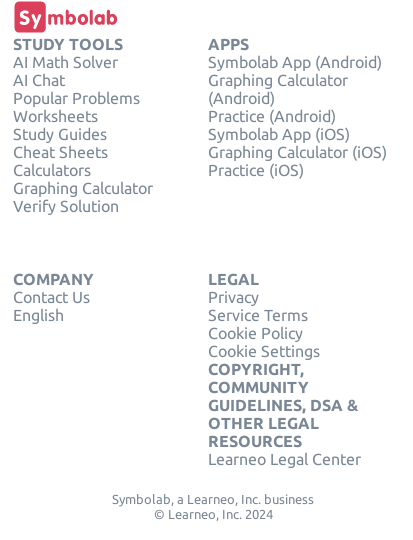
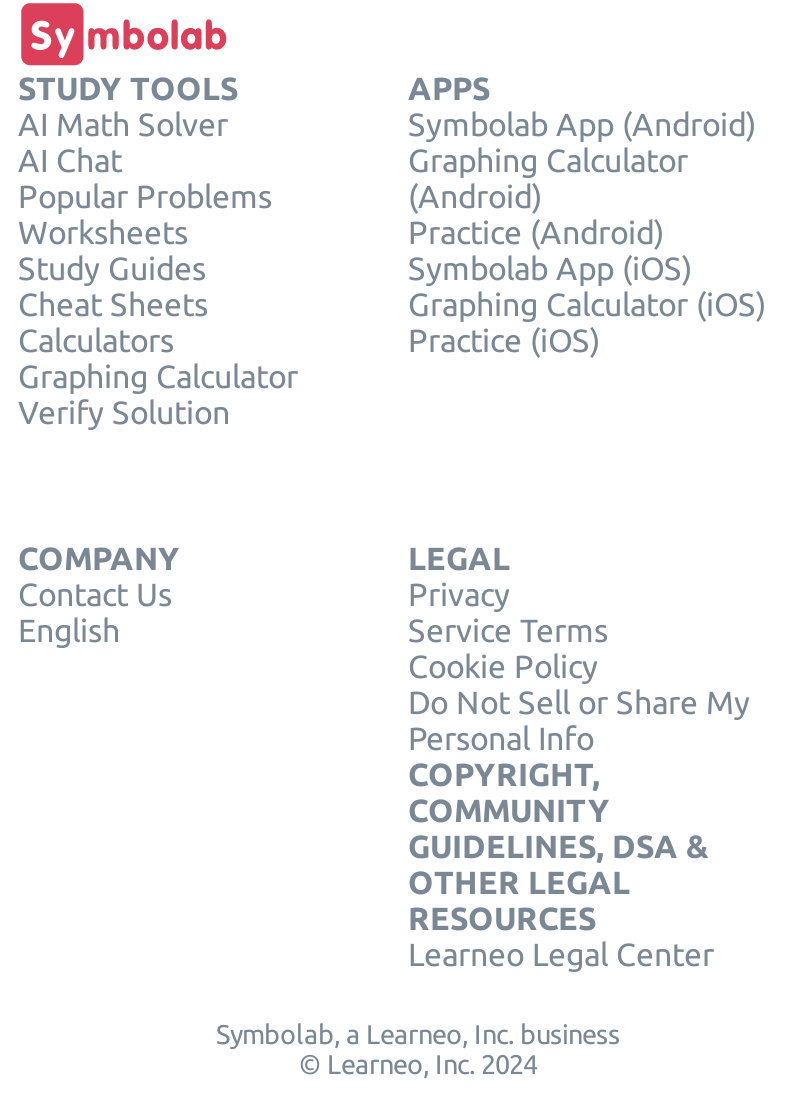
- Cookie Settings
+ Do Not Sell or Share My
+ Personal Info
